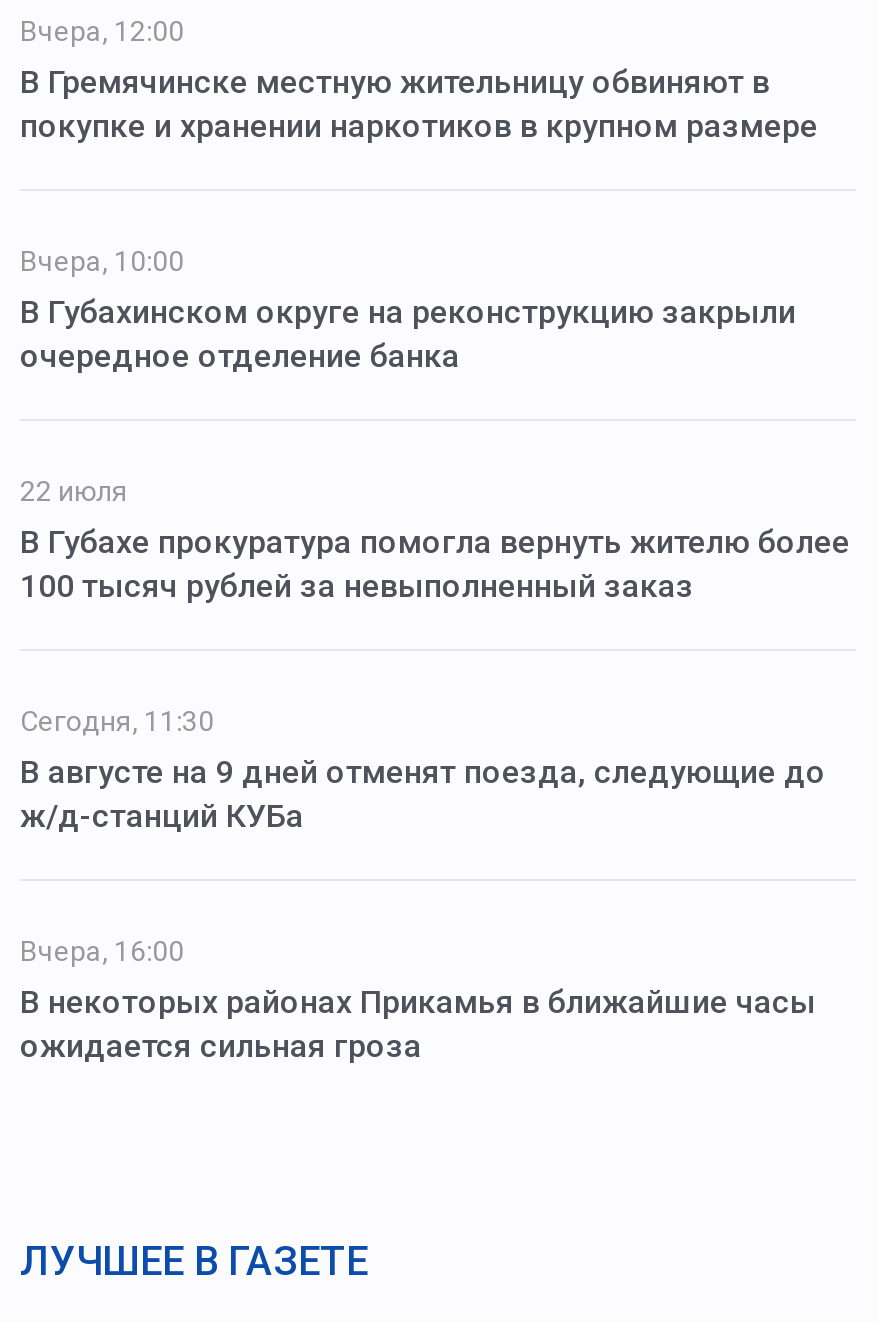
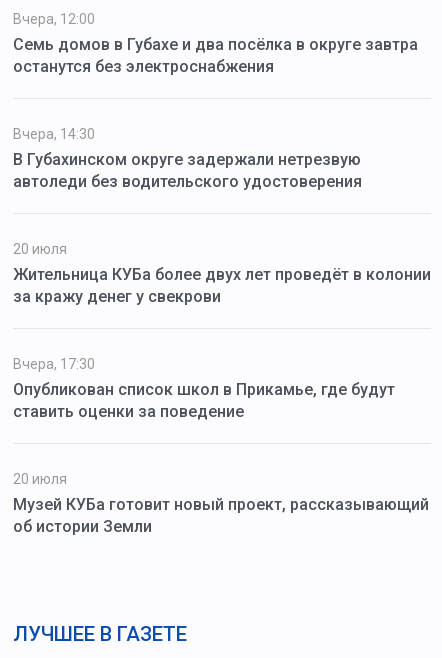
- В Гремячинске местную жительницу обвиняют в
- покупке и хранении наркотиков в крупном размере
+ Семь домов в Губахе и два посёлка в округе завтра
+ останутся без электроснабжения

- Вчера, 10:00
- В Губахинском округе на реконструкцию закрыли
- очередное отделение банка
+ Вчера, 14:30
+ В Губахинском округе задержали нетрезвую
+ автоледи без водительского удостоверения

- 22 июля
- В Губахе прокуратура помогла вернуть жителю более
- 100 тысяч рублей за невыполненный заказ
+ 20 июля
+ Жительница КУБа более двух лет проведёт в колонии
+ за кражу денег у свекрови

- Сегодня, 11:30
- В августе на 9 дней отменят поезда, следующие до
- ж/д-станций КУБа
+ Вчера, 17:30
+ Опубликован список школ в Прикамье, где будут
+ ставить оценки за поведение

- Вчера, 16:00
- В некоторых районах Прикамья в ближайшие часы
- ожидается сильная гроза
+ 20 июля
+ Музей КУБа готовит новый проект, рассказывающий
+ об истории Земли
